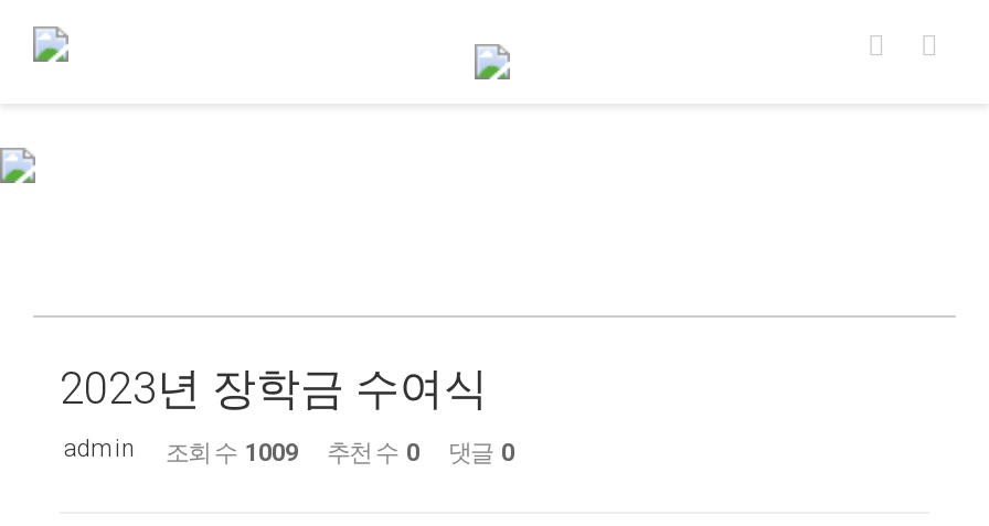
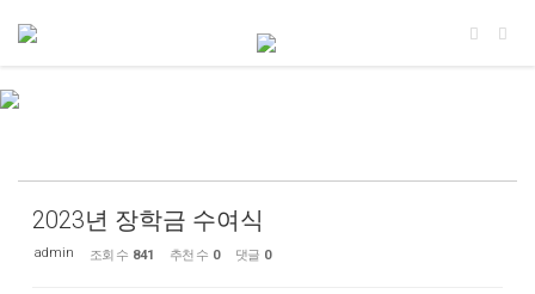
- admin 조회 수 1009 추천 수 0 댓글 0
+ admin 조회 수 841 추천 수 0 댓글 0
